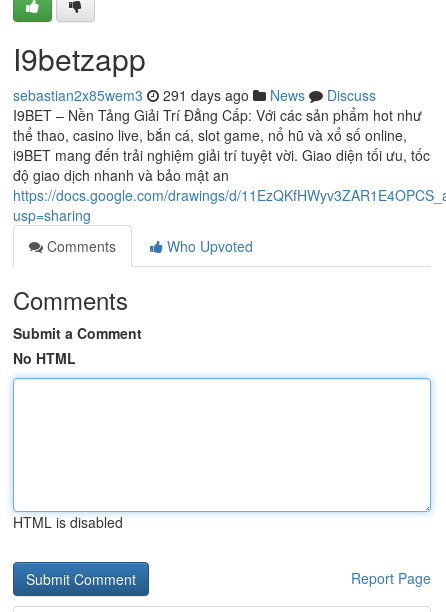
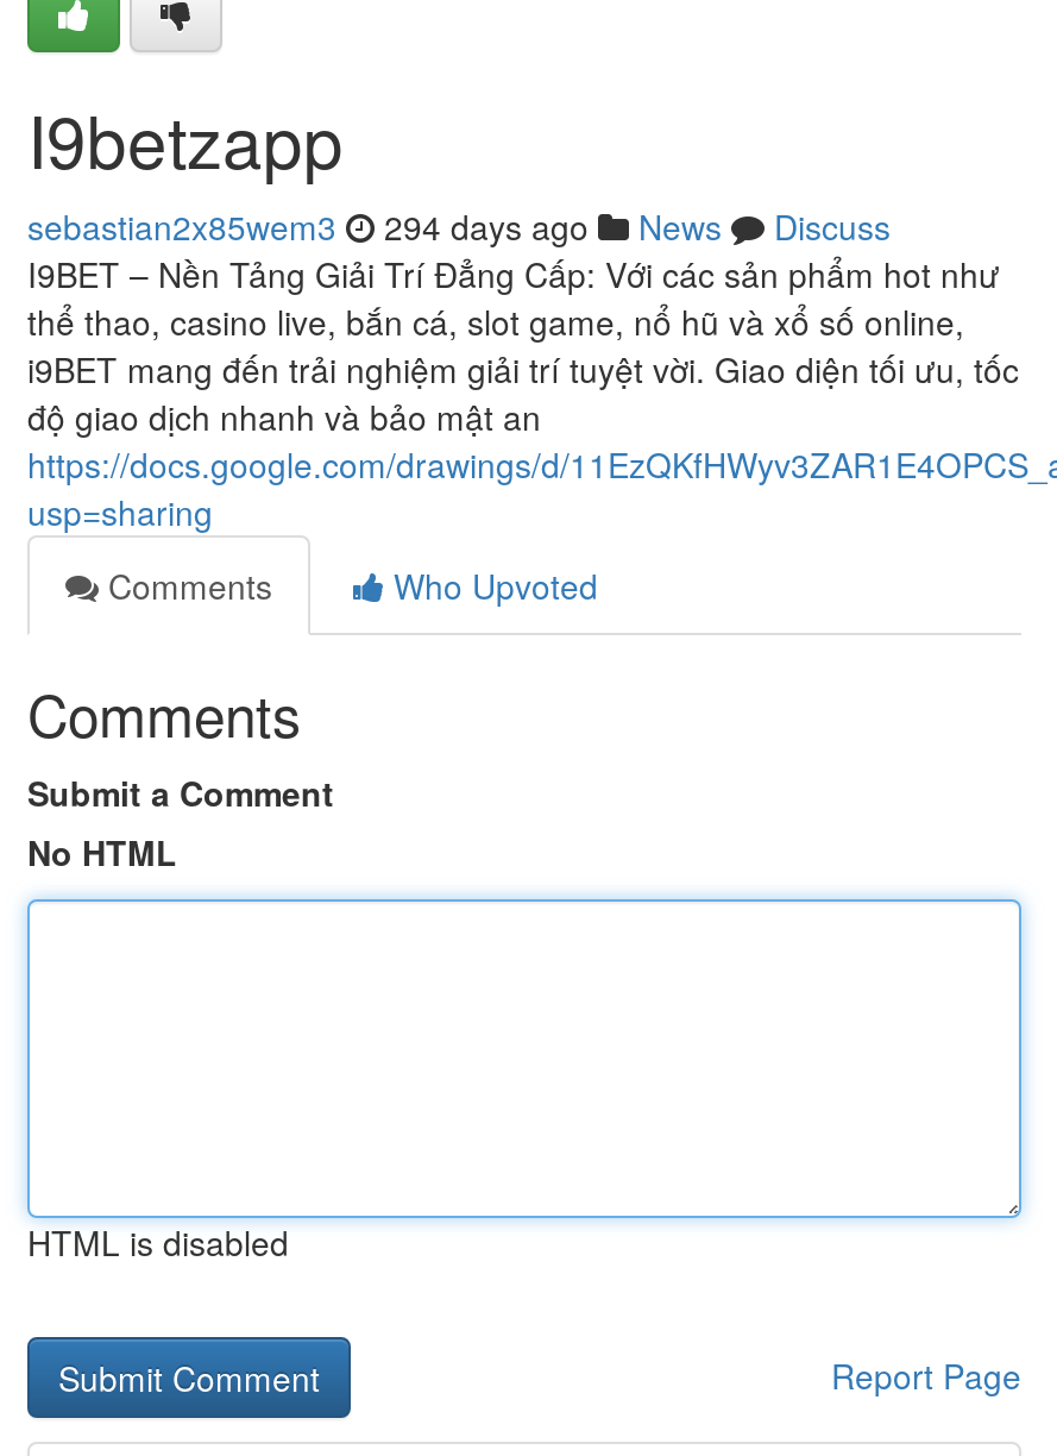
- sebastian2x85wem3 291 days ago News Discuss
+ sebastian2x85wem3 294 days ago News Discuss
